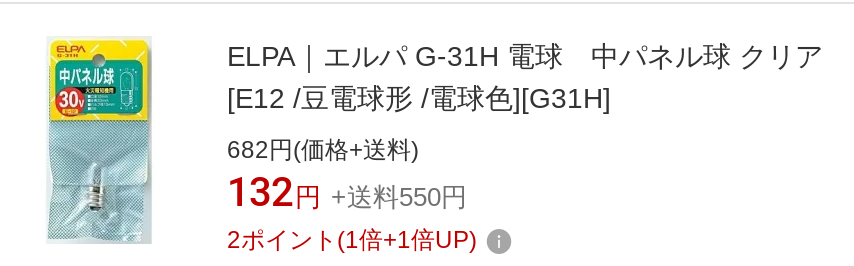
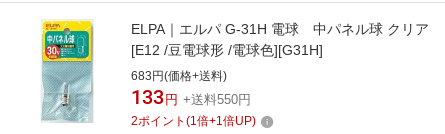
- 682円(価格+送料)
+ 683円(価格+送料)

- 132円 +送料550円
+ 133円 +送料550円
